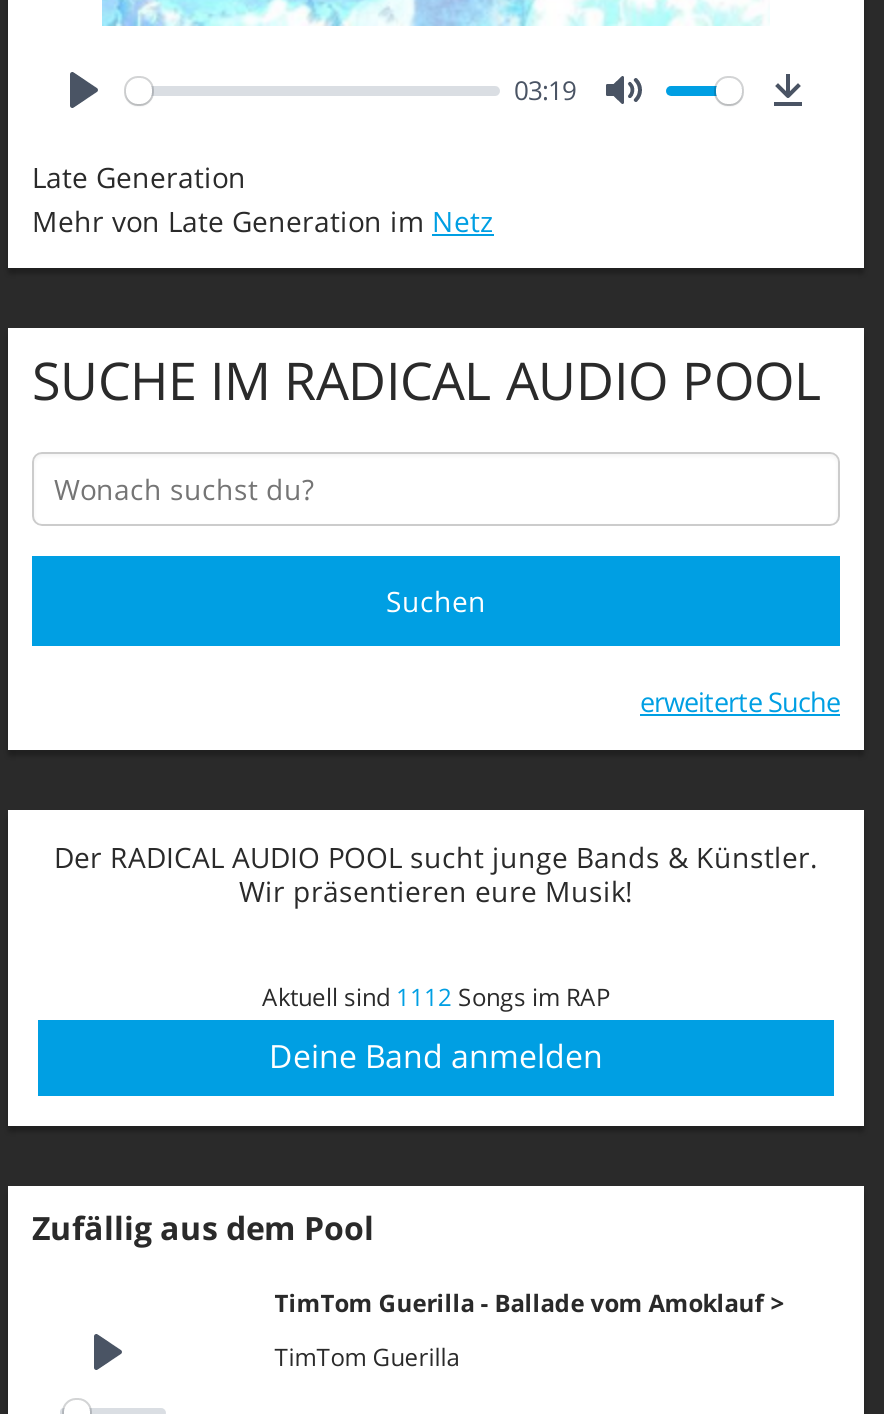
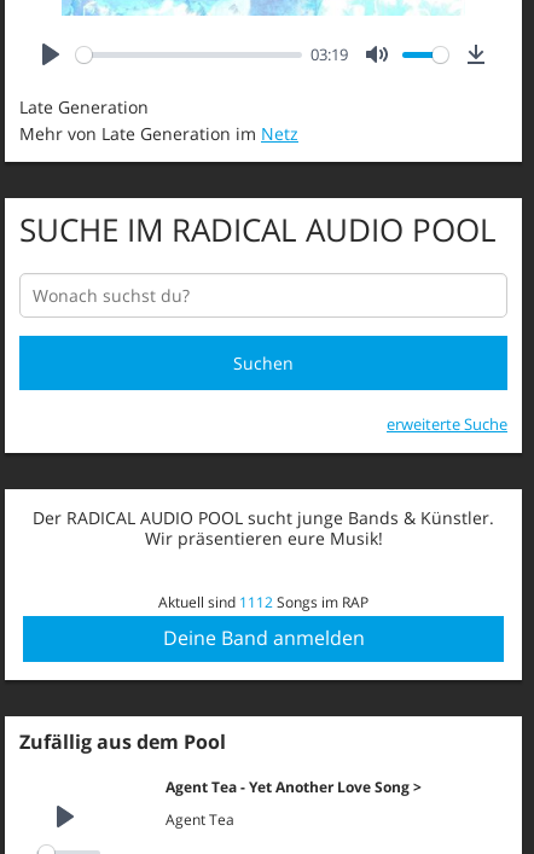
- TimTom Guerilla - Ballade vom Amoklauf
+ Agent Tea - Yet Another Love Song

- TimTom Guerilla
+ Agent Tea
